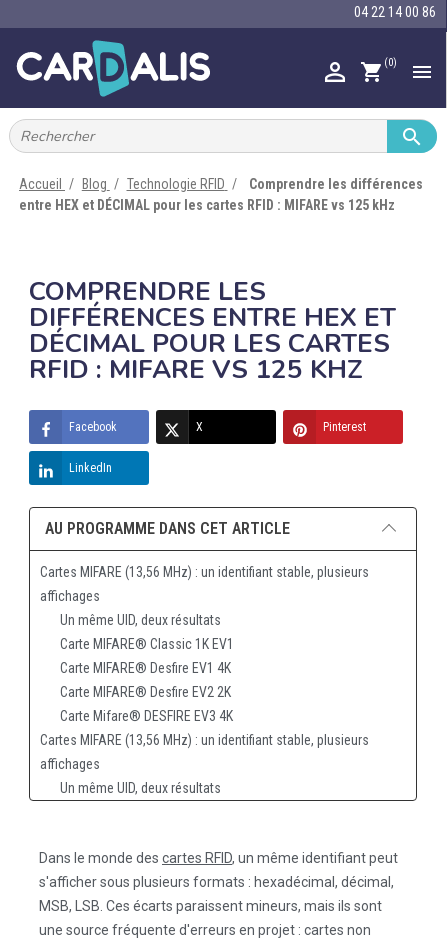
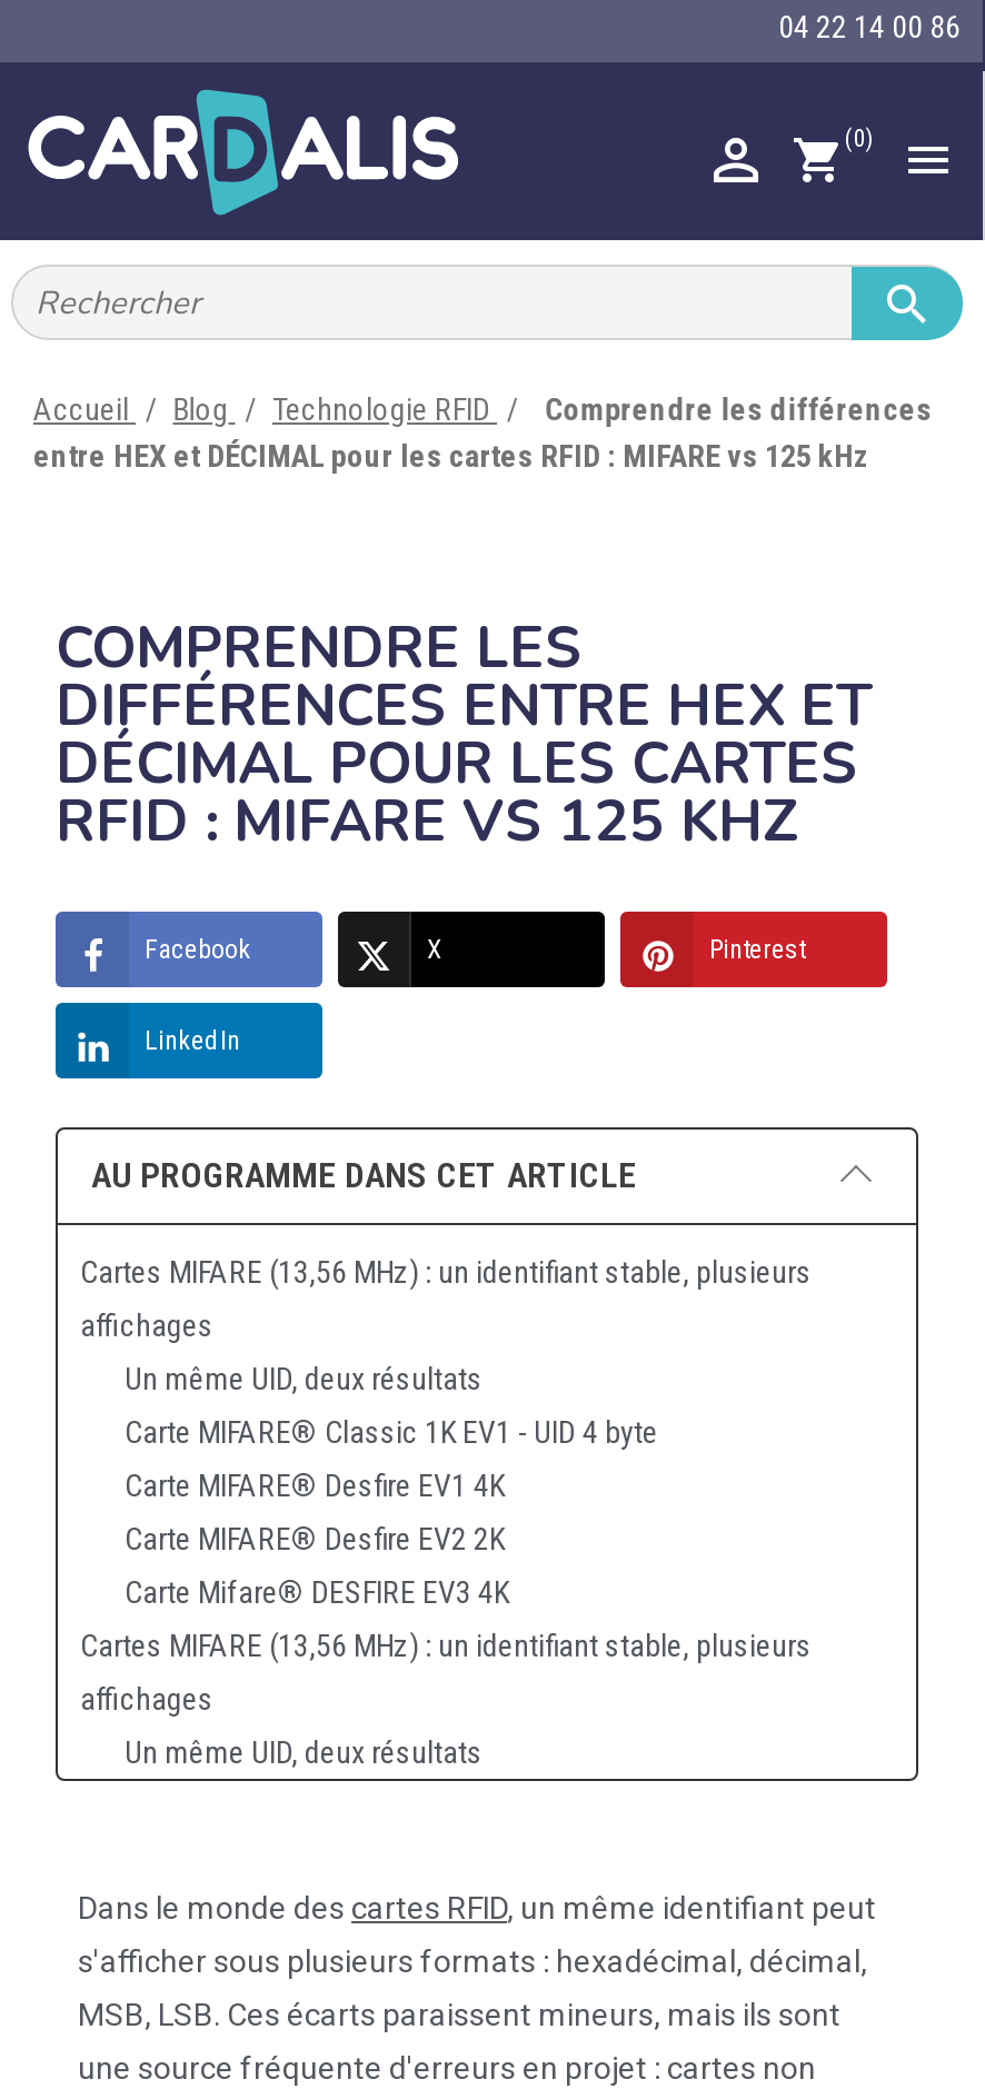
- Carte MIFARE® Classic 1K EV1
+ Carte MIFARE® Classic 1K EV1 - UID 4 byte
